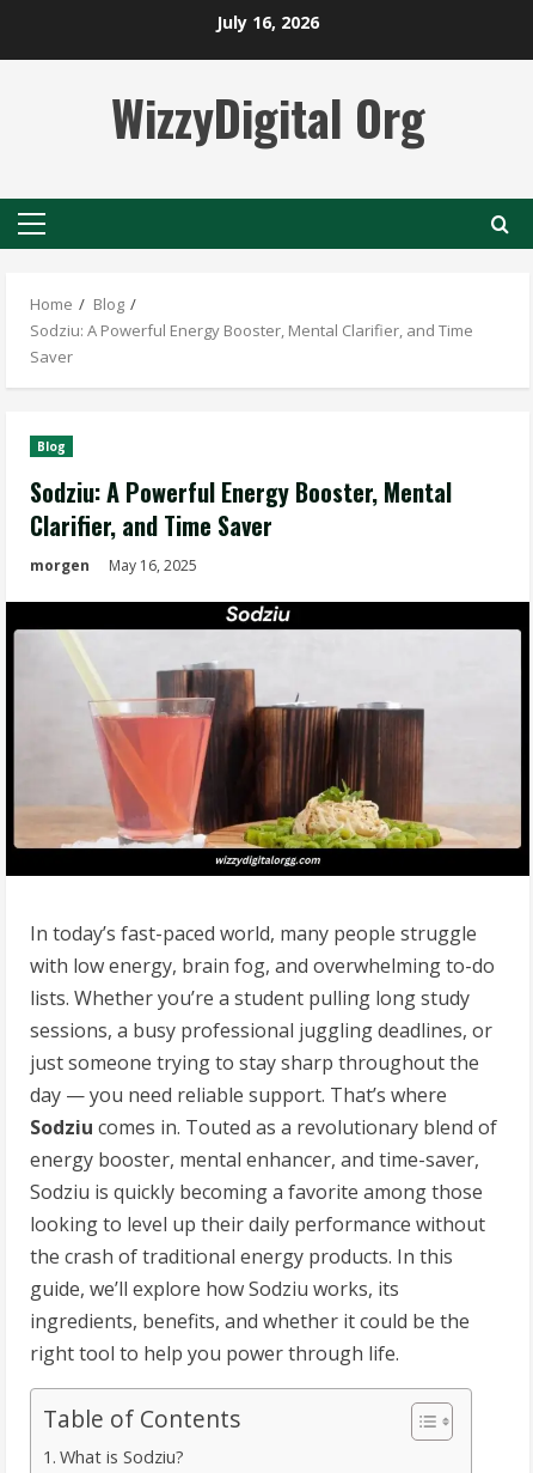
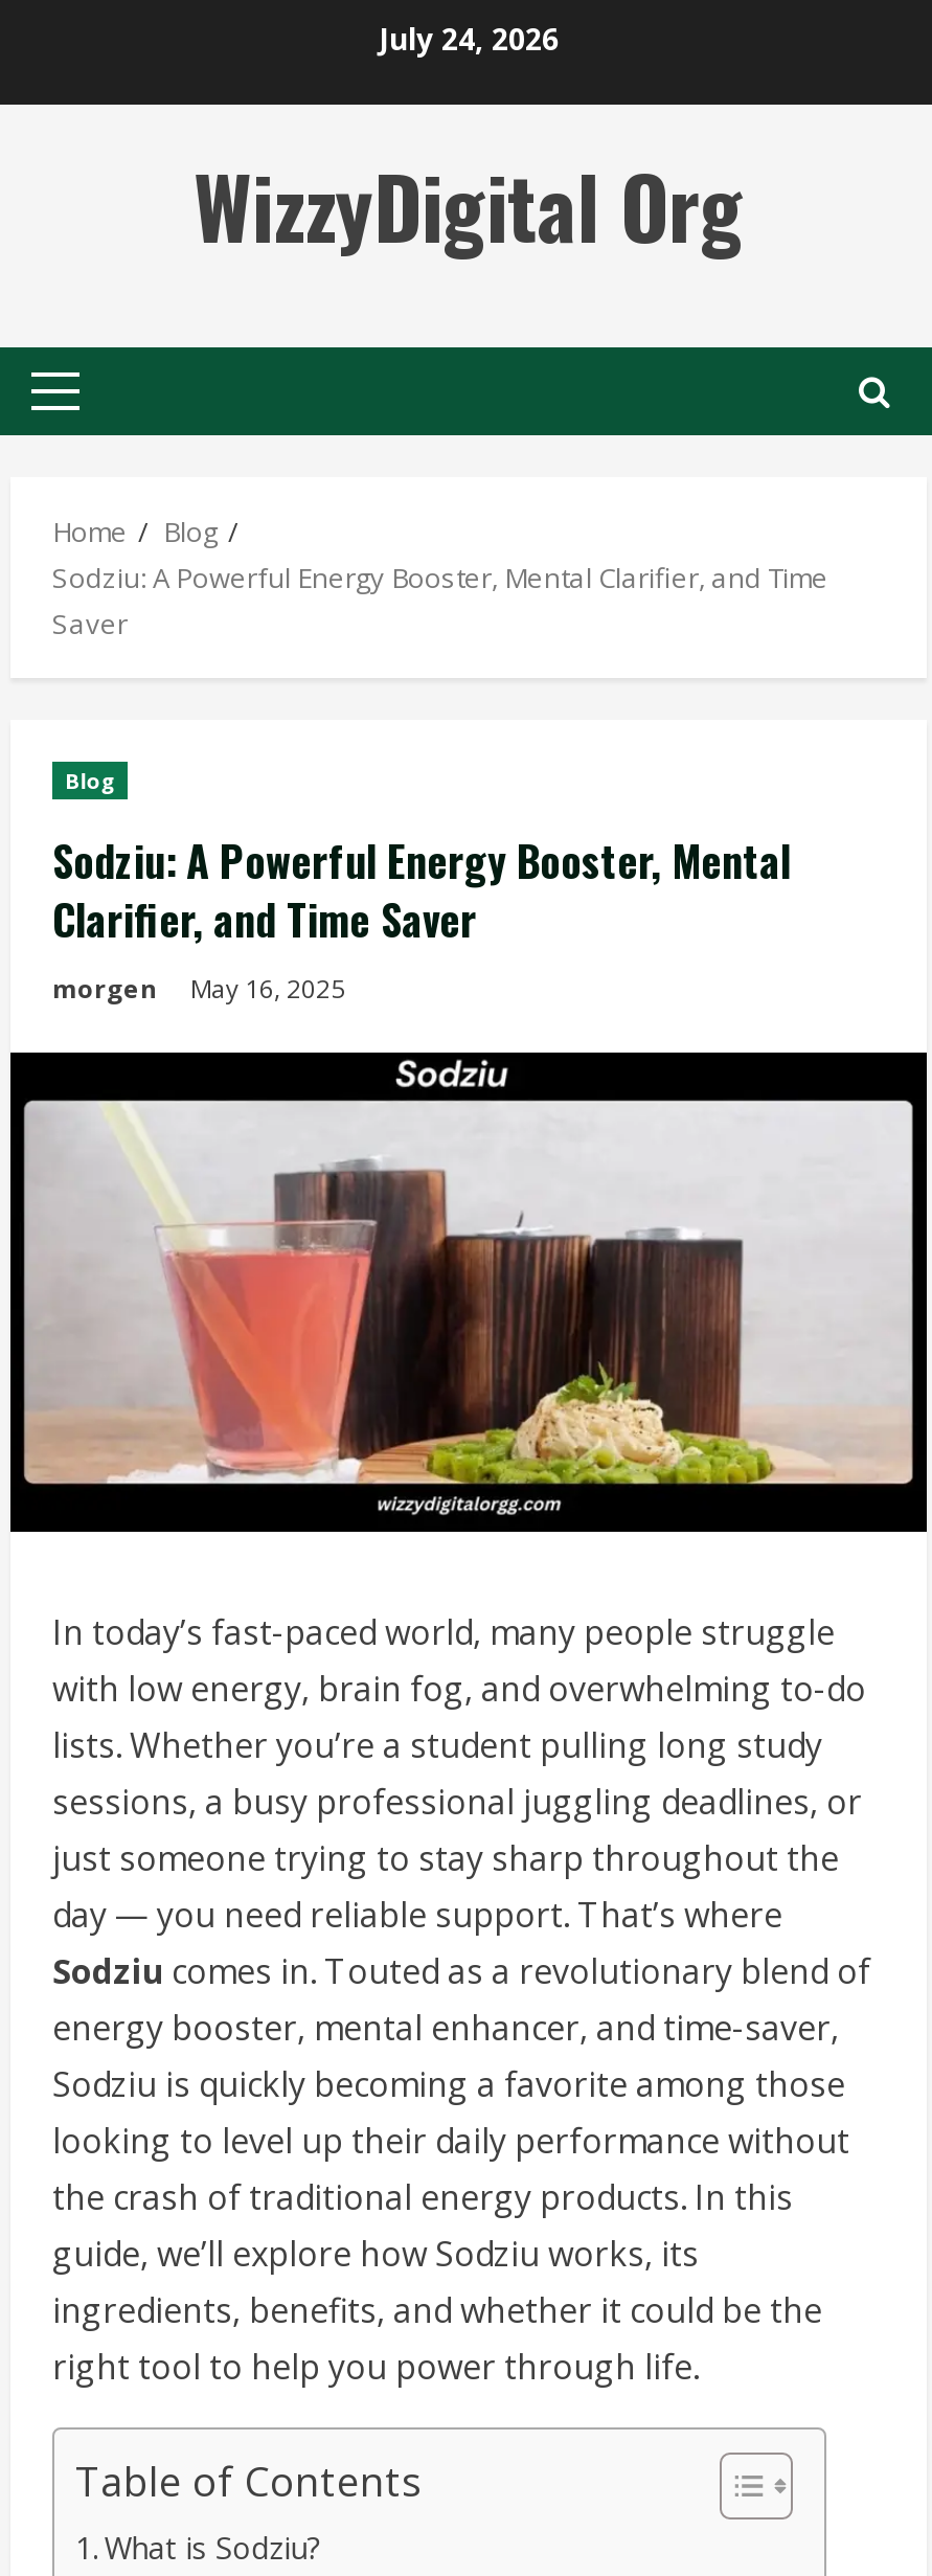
- July 16, 2026
+ July 24, 2026
